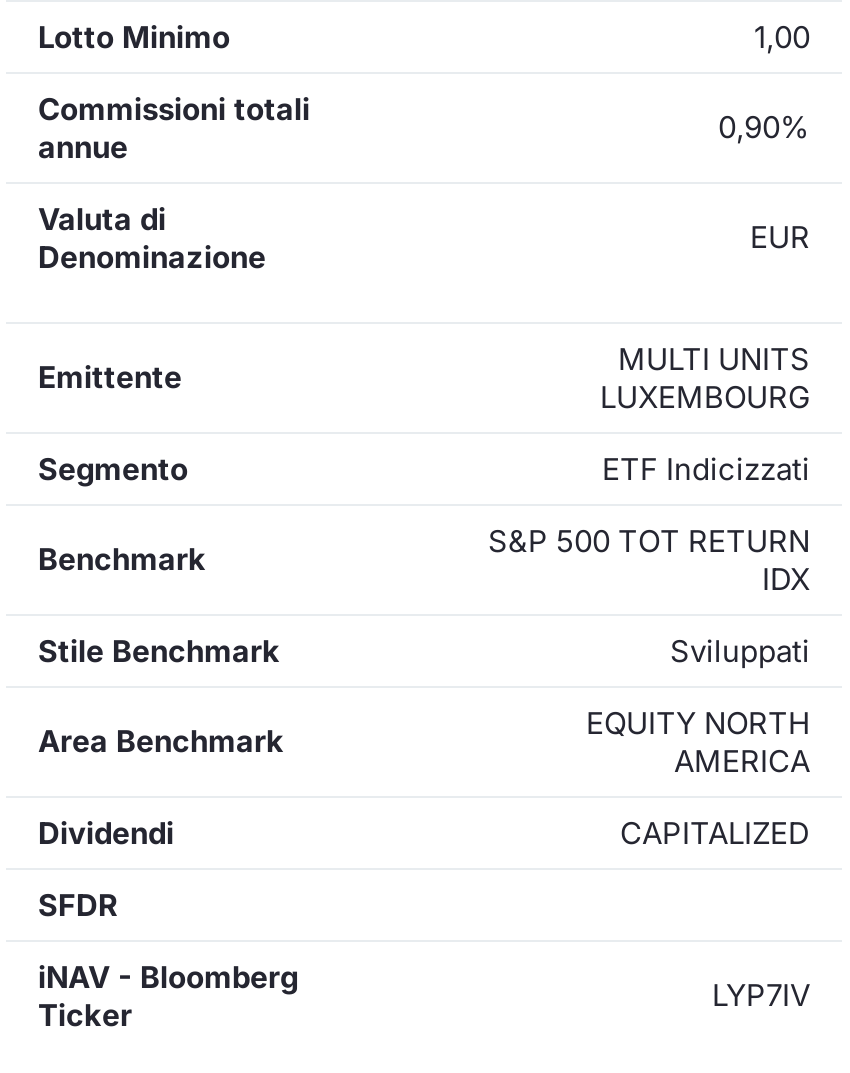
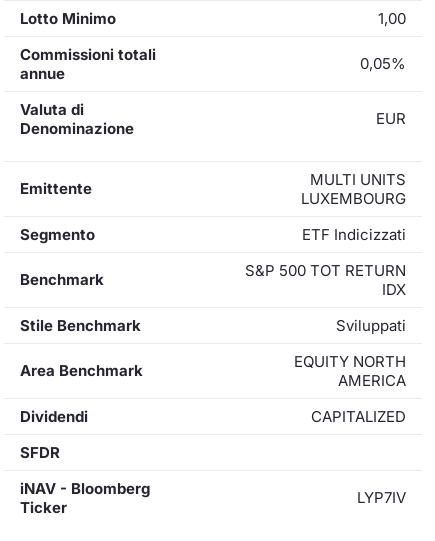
- 0,90%
+ 0,05%
